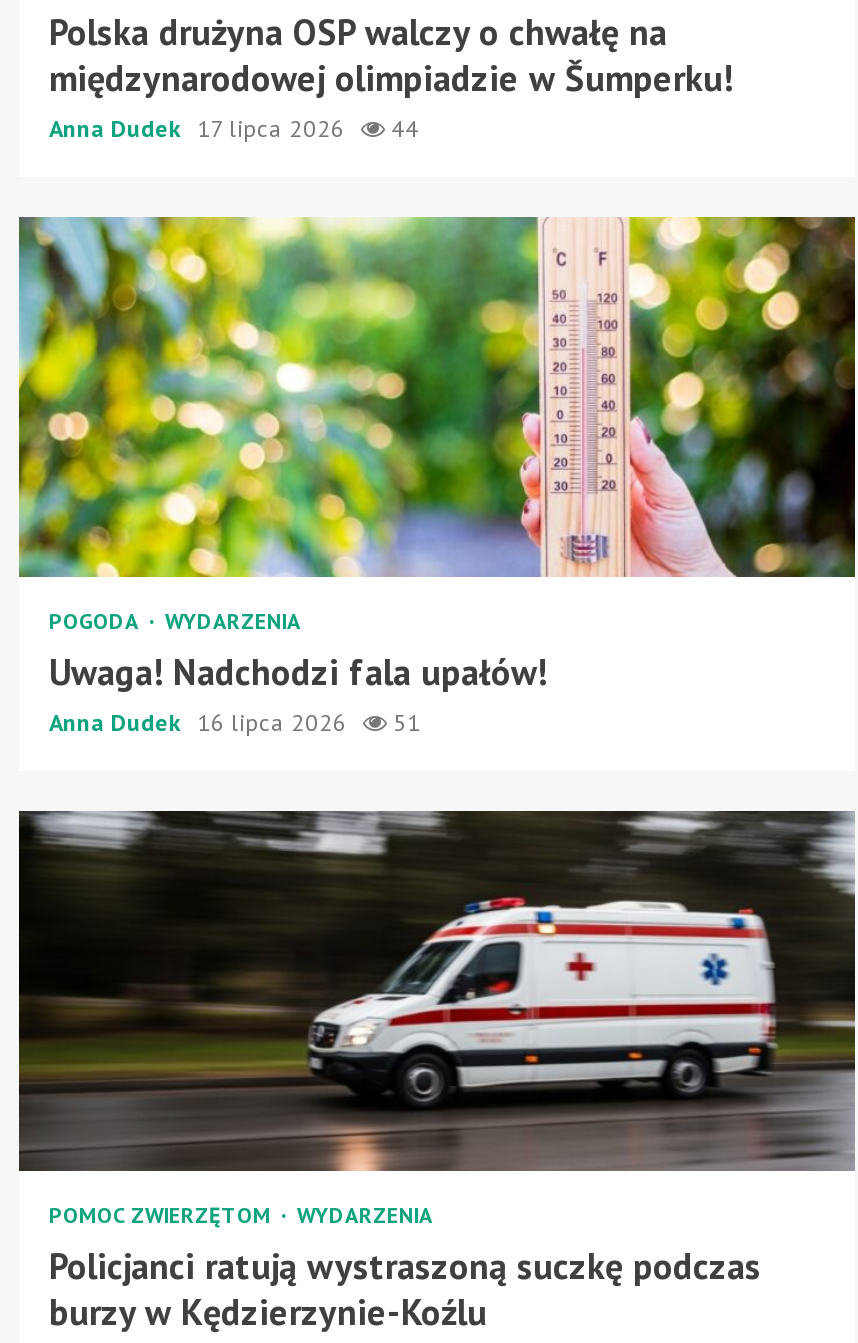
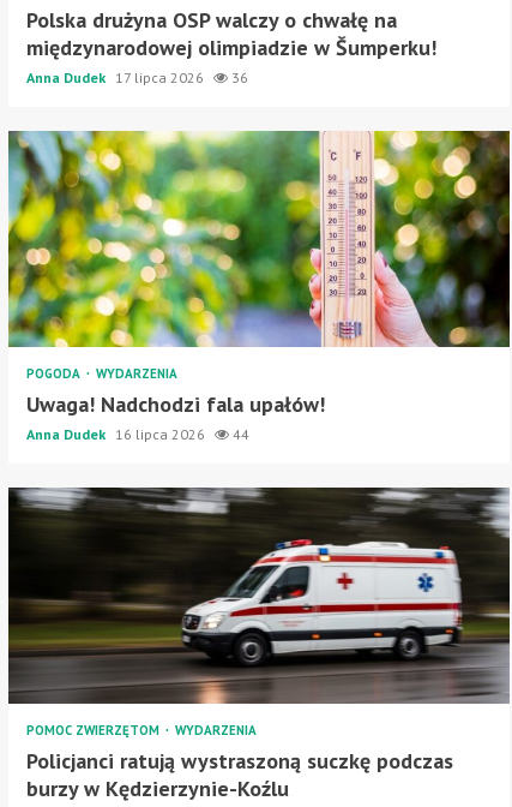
- Anna Dudek 17 lipca 2026 44
+ Anna Dudek 17 lipca 2026 36

- Anna Dudek 16 lipca 2026 51
+ Anna Dudek 16 lipca 2026 44
